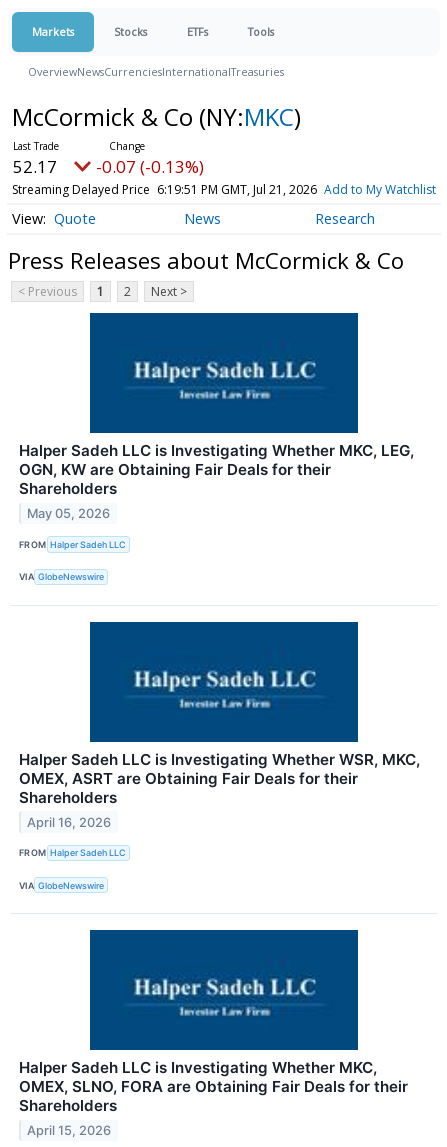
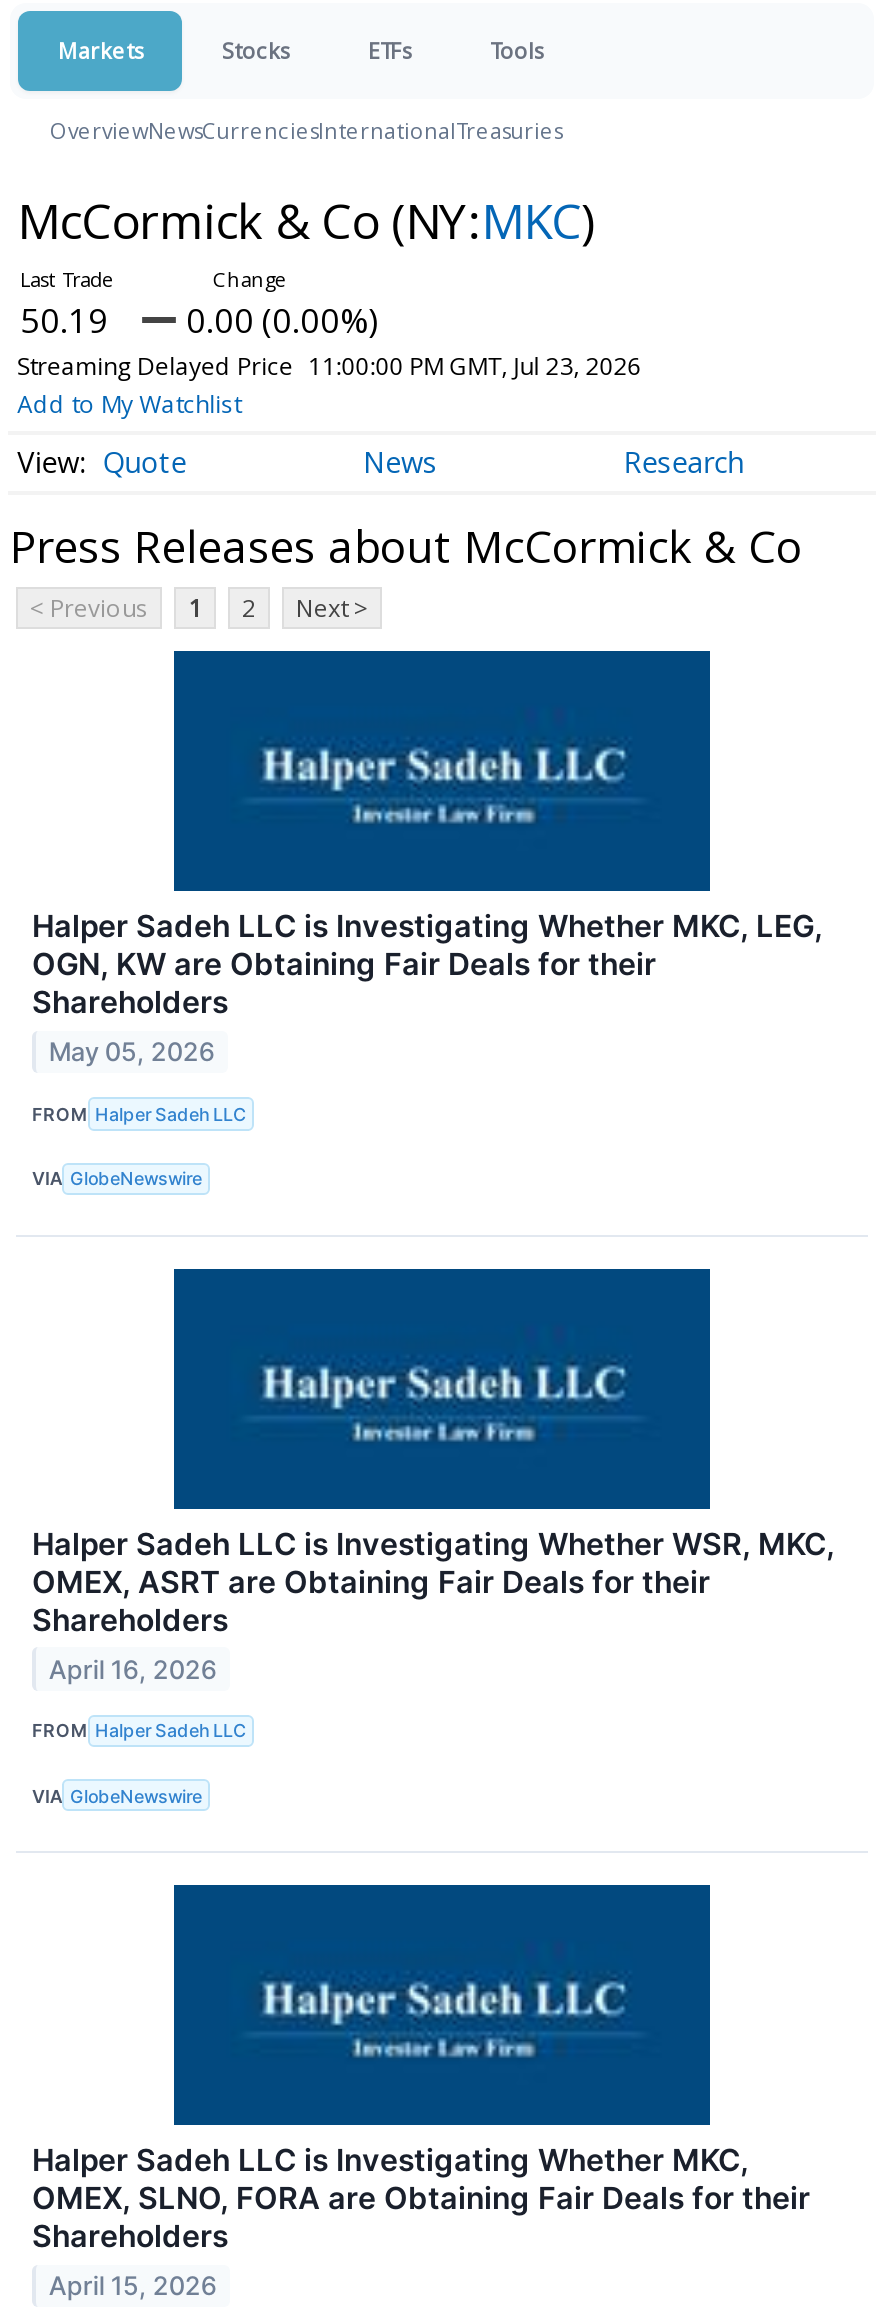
- 52.17
- -0.07 (-0.13%)
- Streaming Delayed Price 6:19:51 PM GMT, Jul 21, 2026 Add to My Watchlist
+ 50.19
+ 0.00 (0.00%)
+ Streaming Delayed Price 11:00:00 PM GMT, Jul 23, 2026
+ Add to My Watchlist
